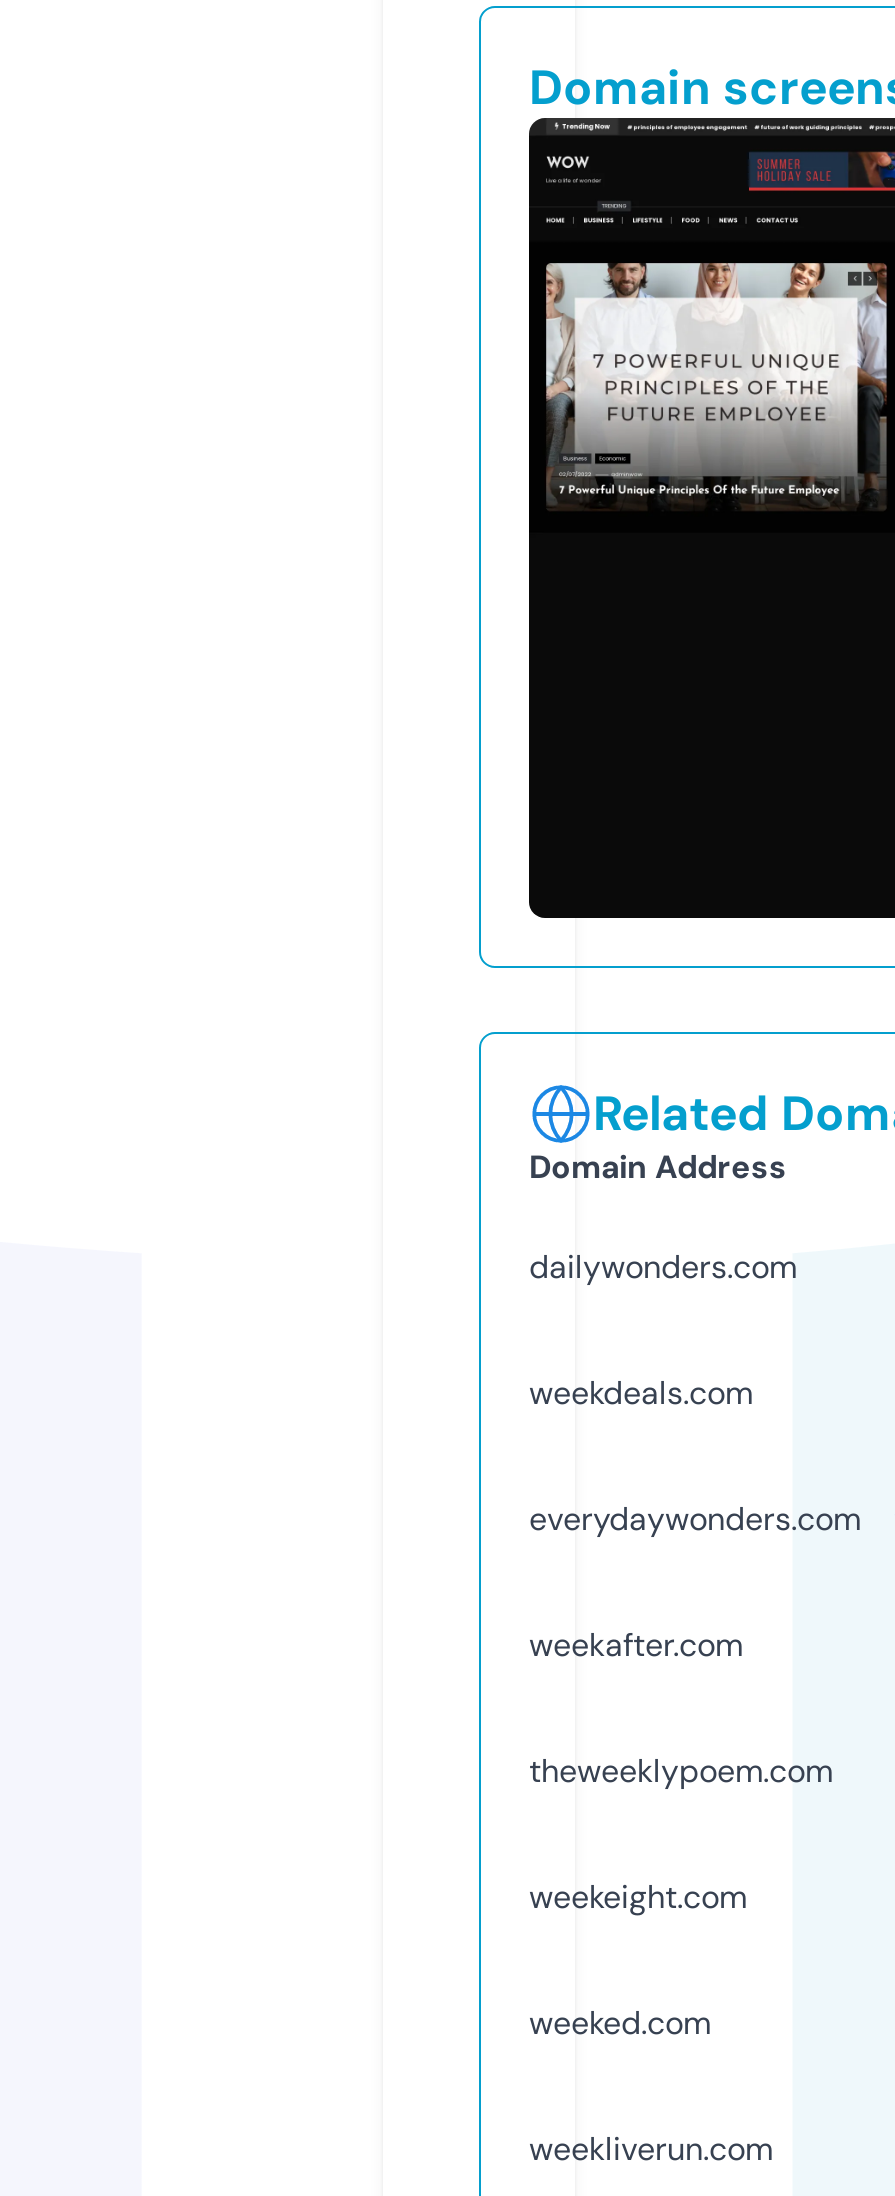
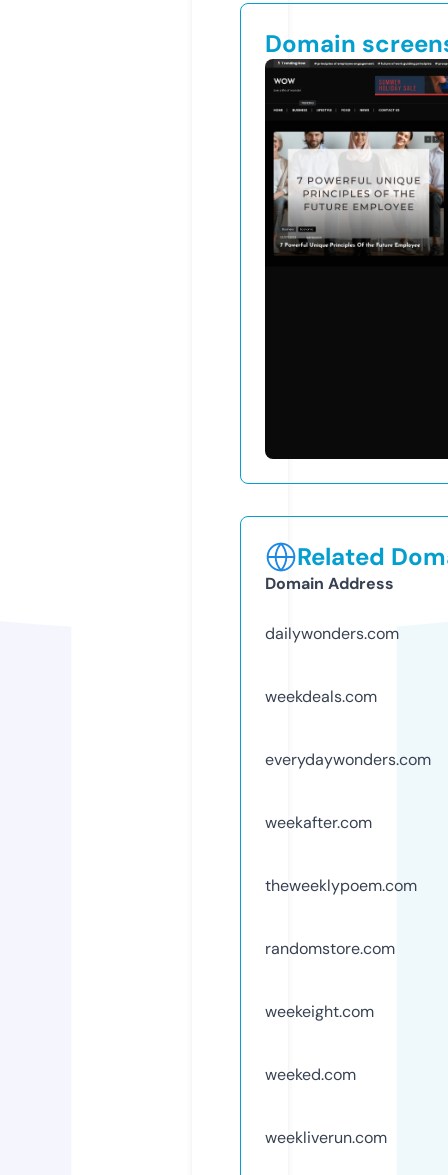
+ randomstore.com
